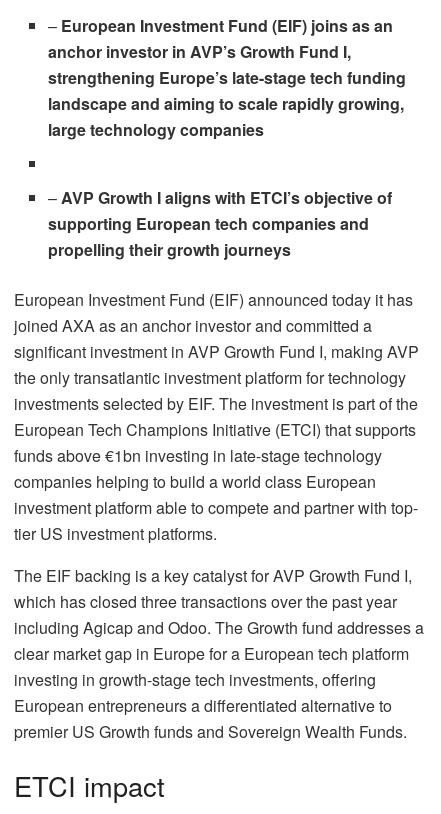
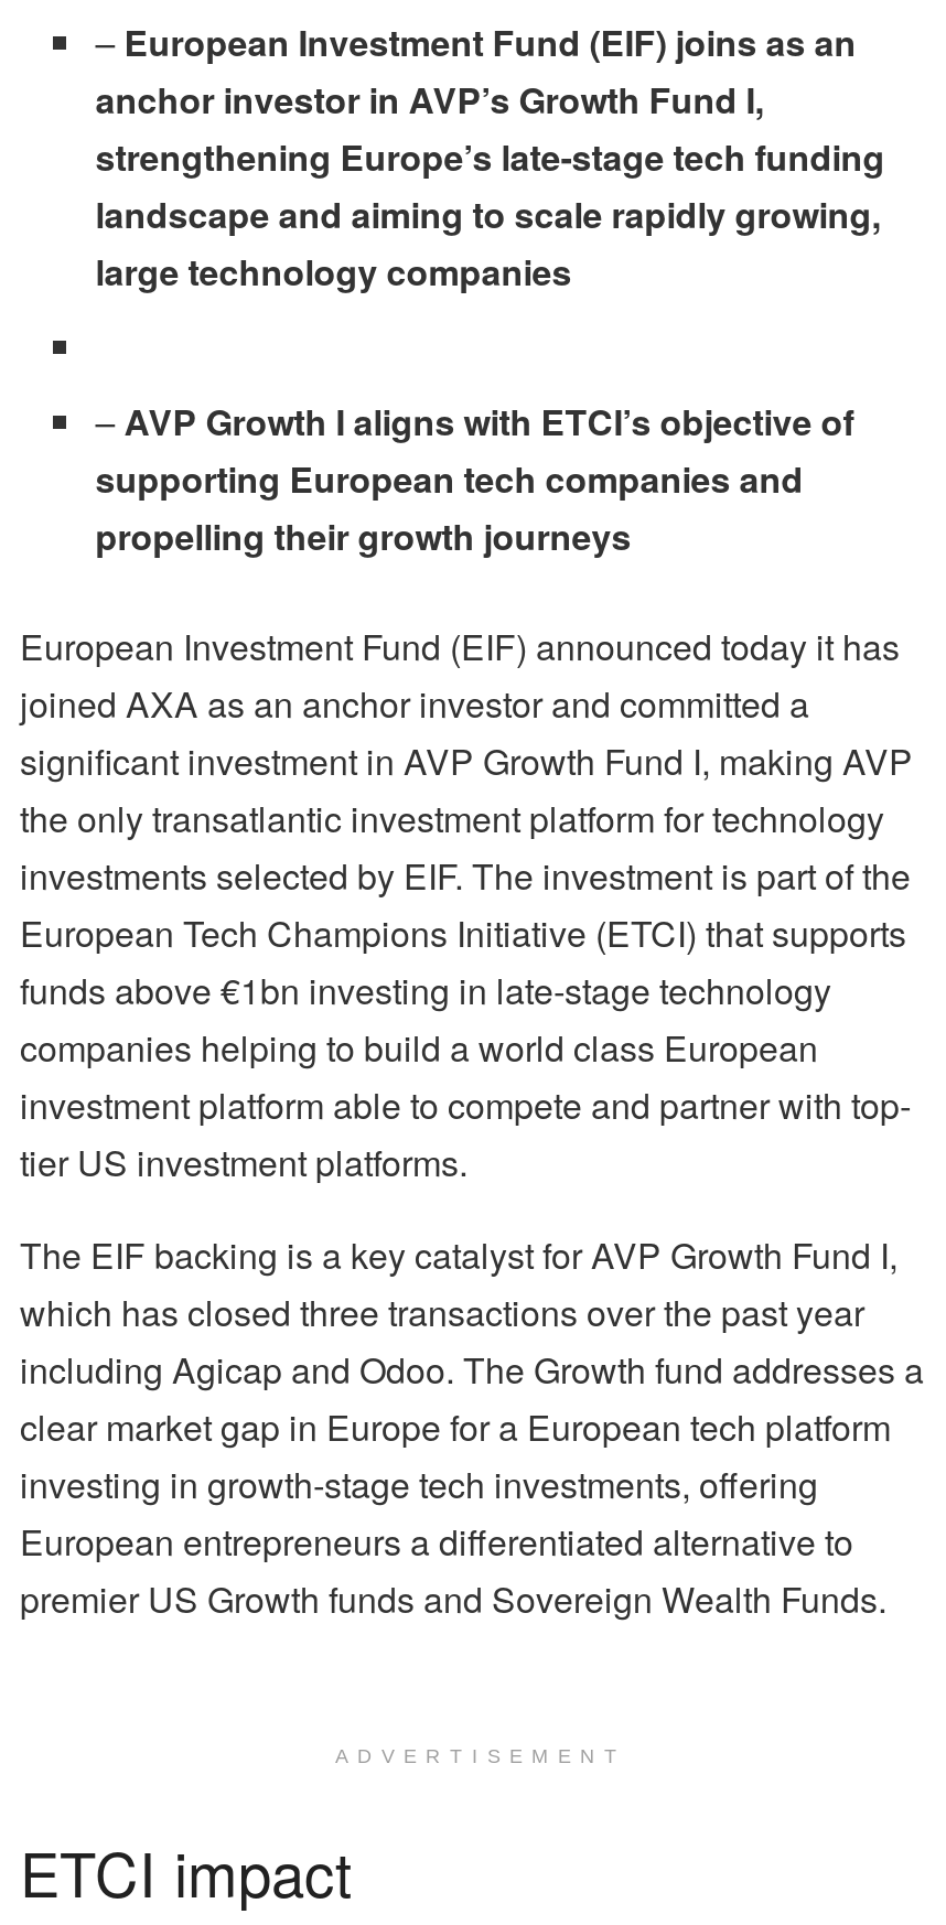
+ ADVERTISEMENT
